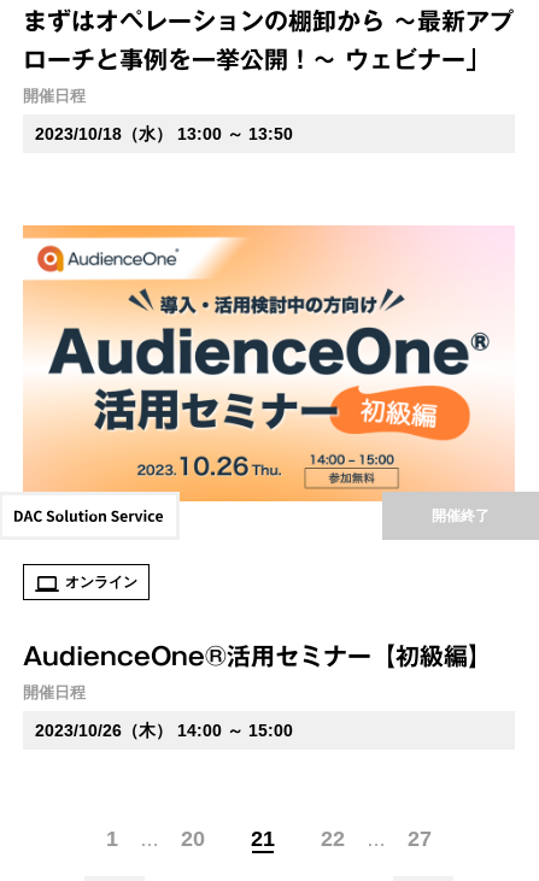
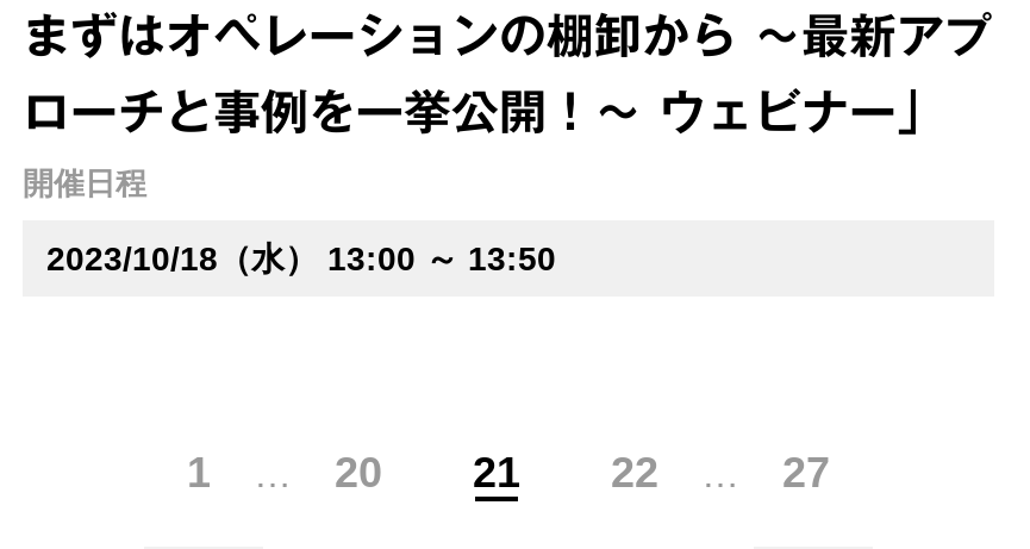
- [image]

- [image]
- 開催終了

- オンライン
- AudienceOne®︎活用セミナー【初級編】
- 開催日程
- 2023/10/26（木） 14:00 ～ 15:00
